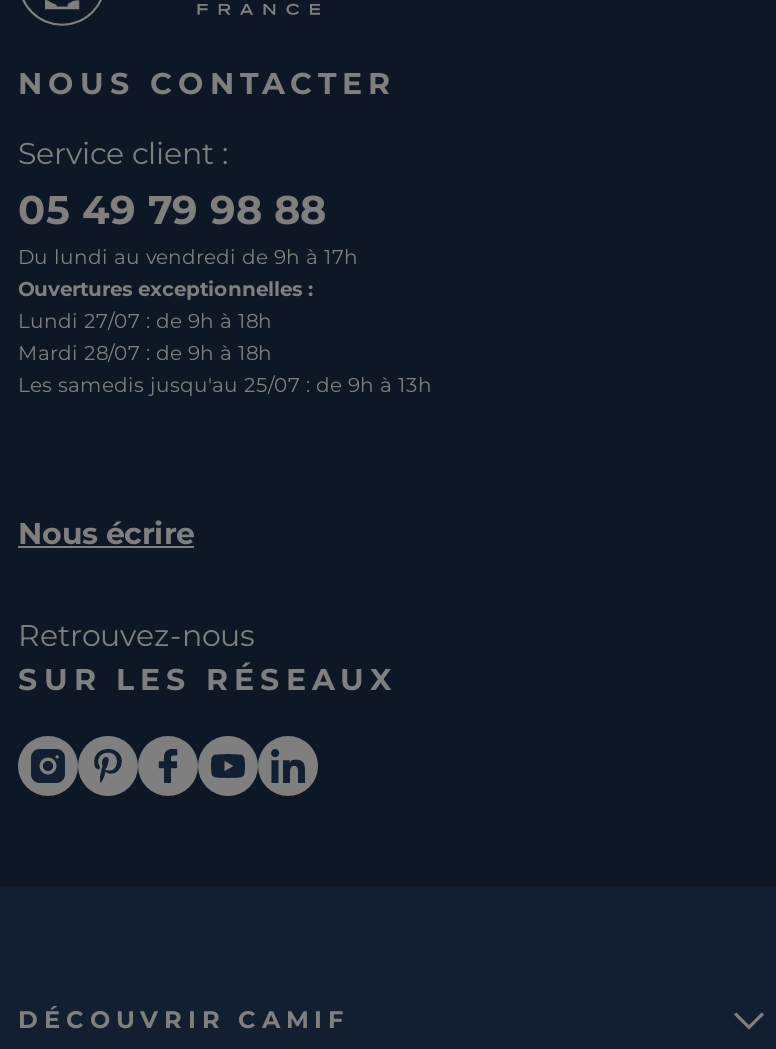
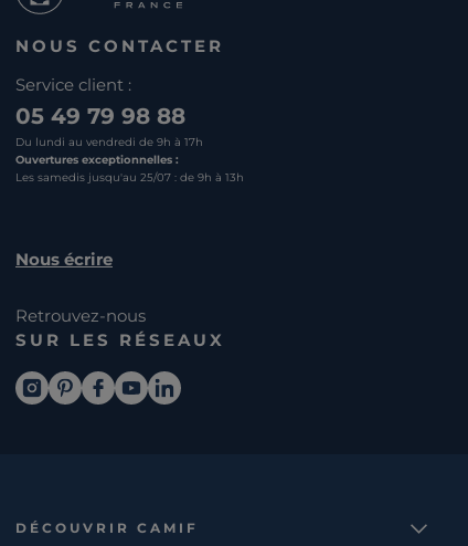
- Lundi 27/07 : de 9h à 18h
- Mardi 28/07 : de 9h à 18h
